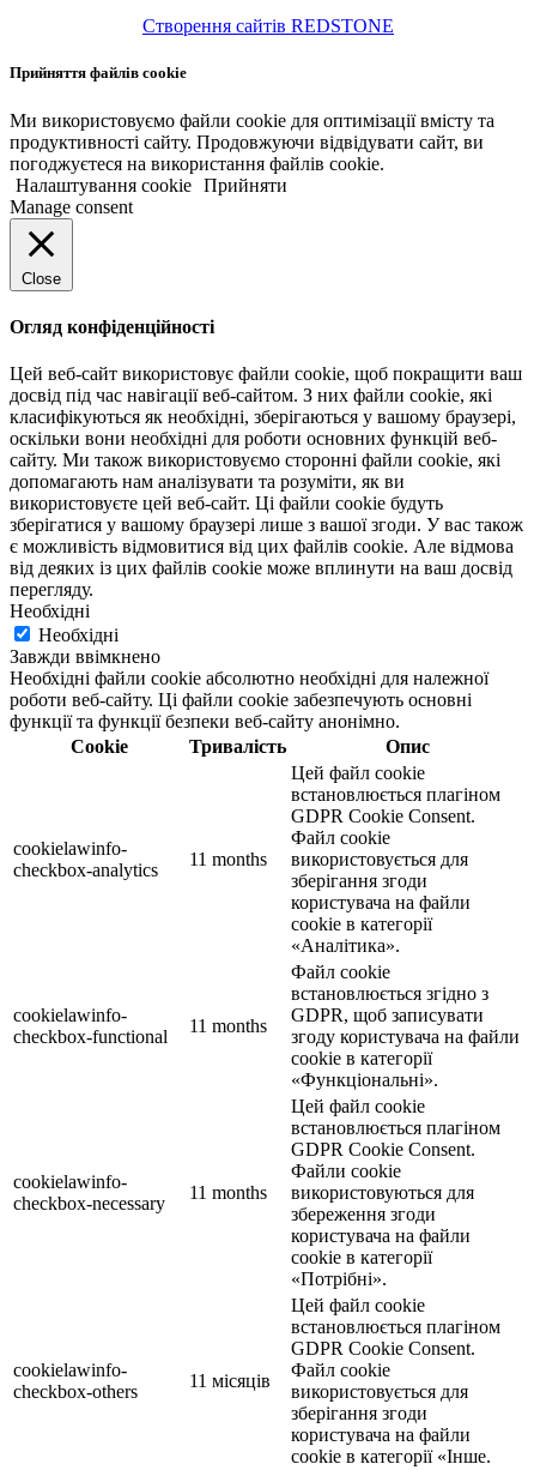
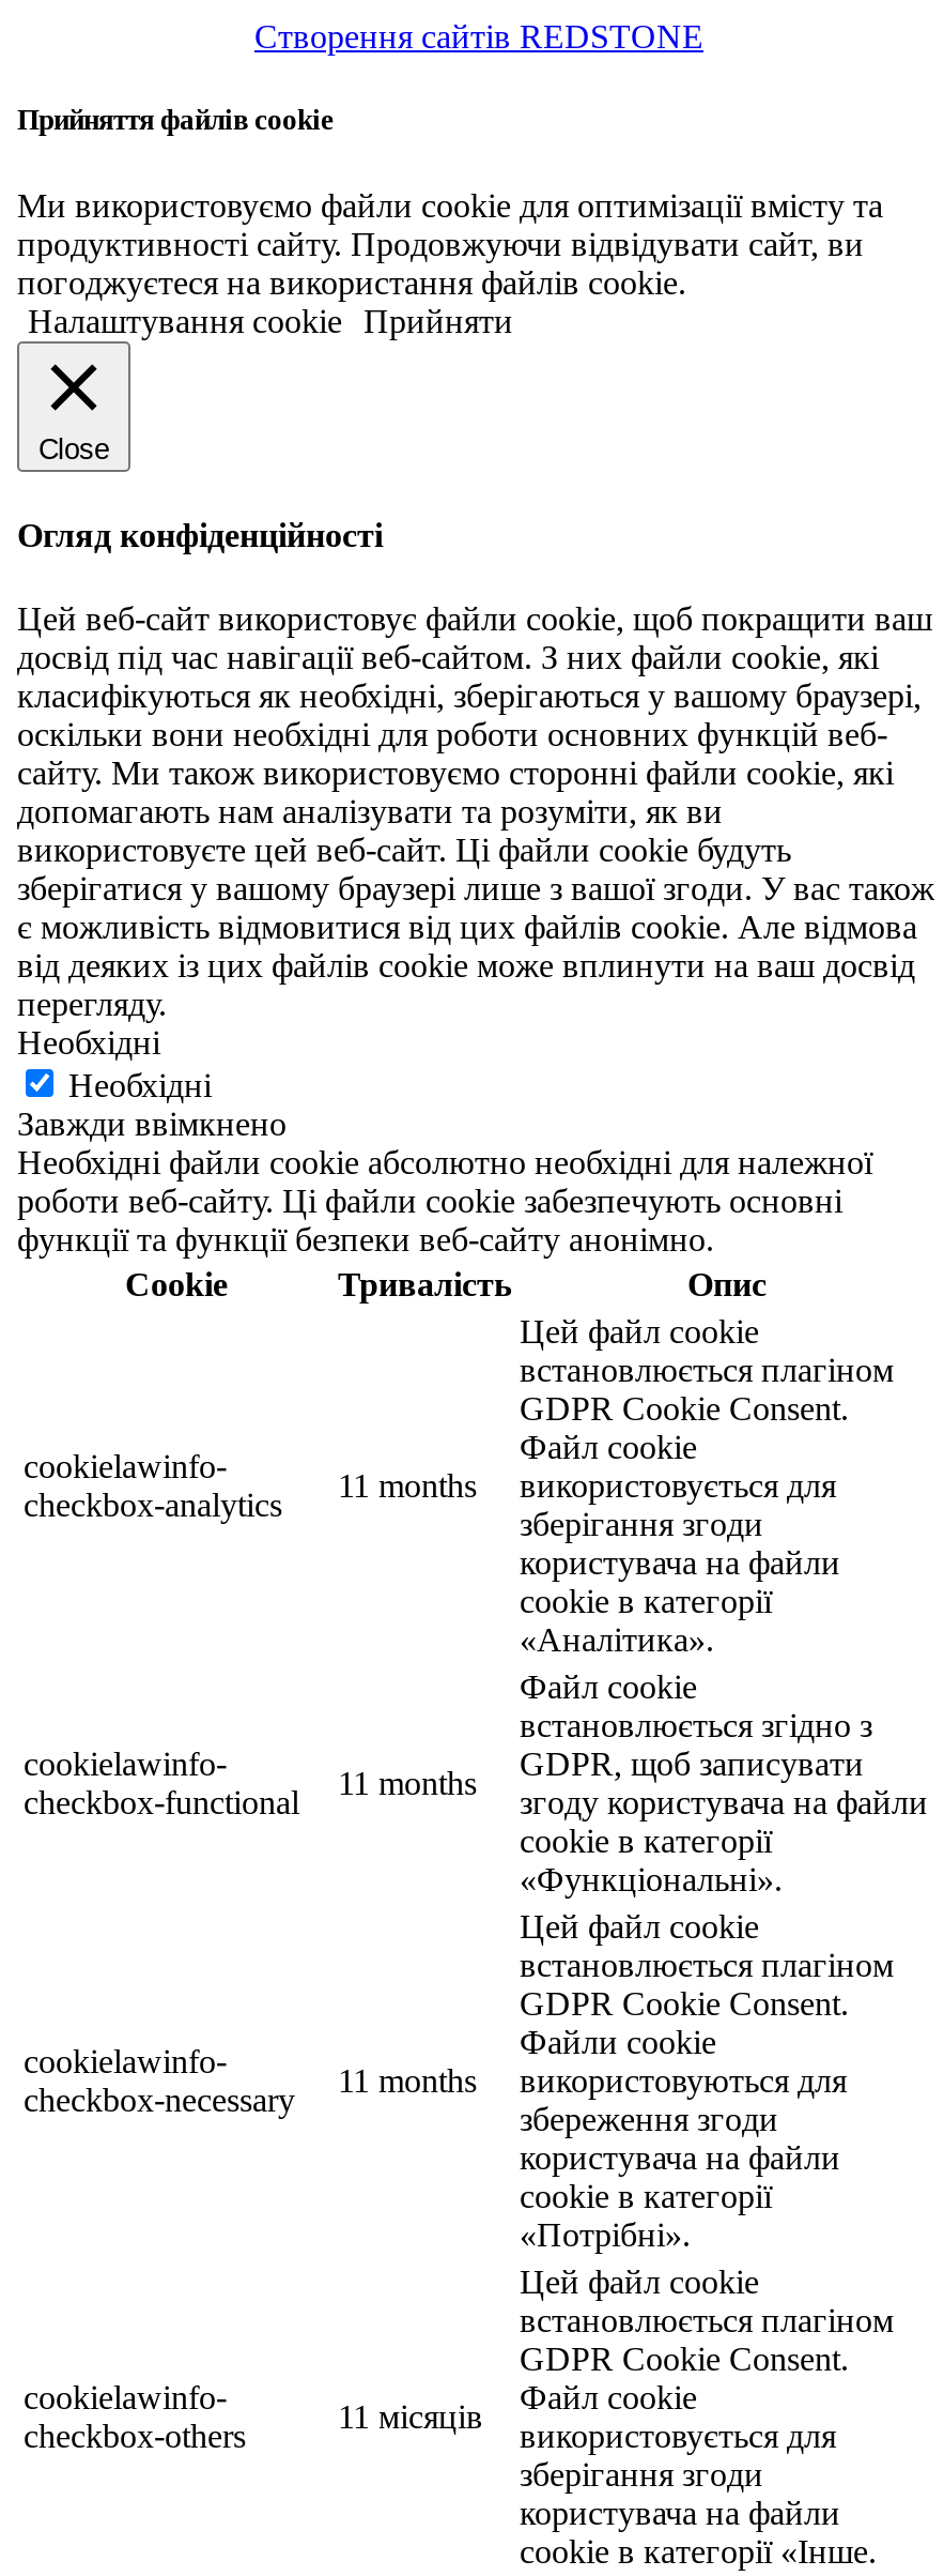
- Manage consent
